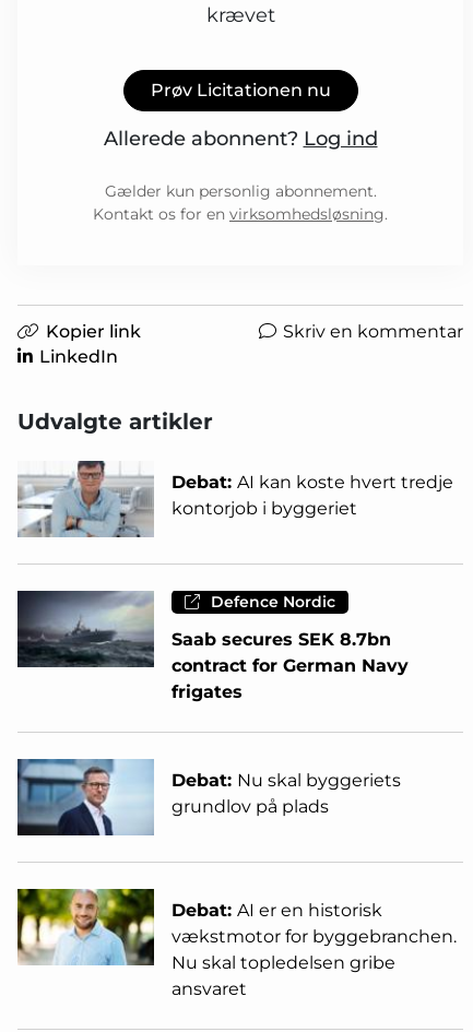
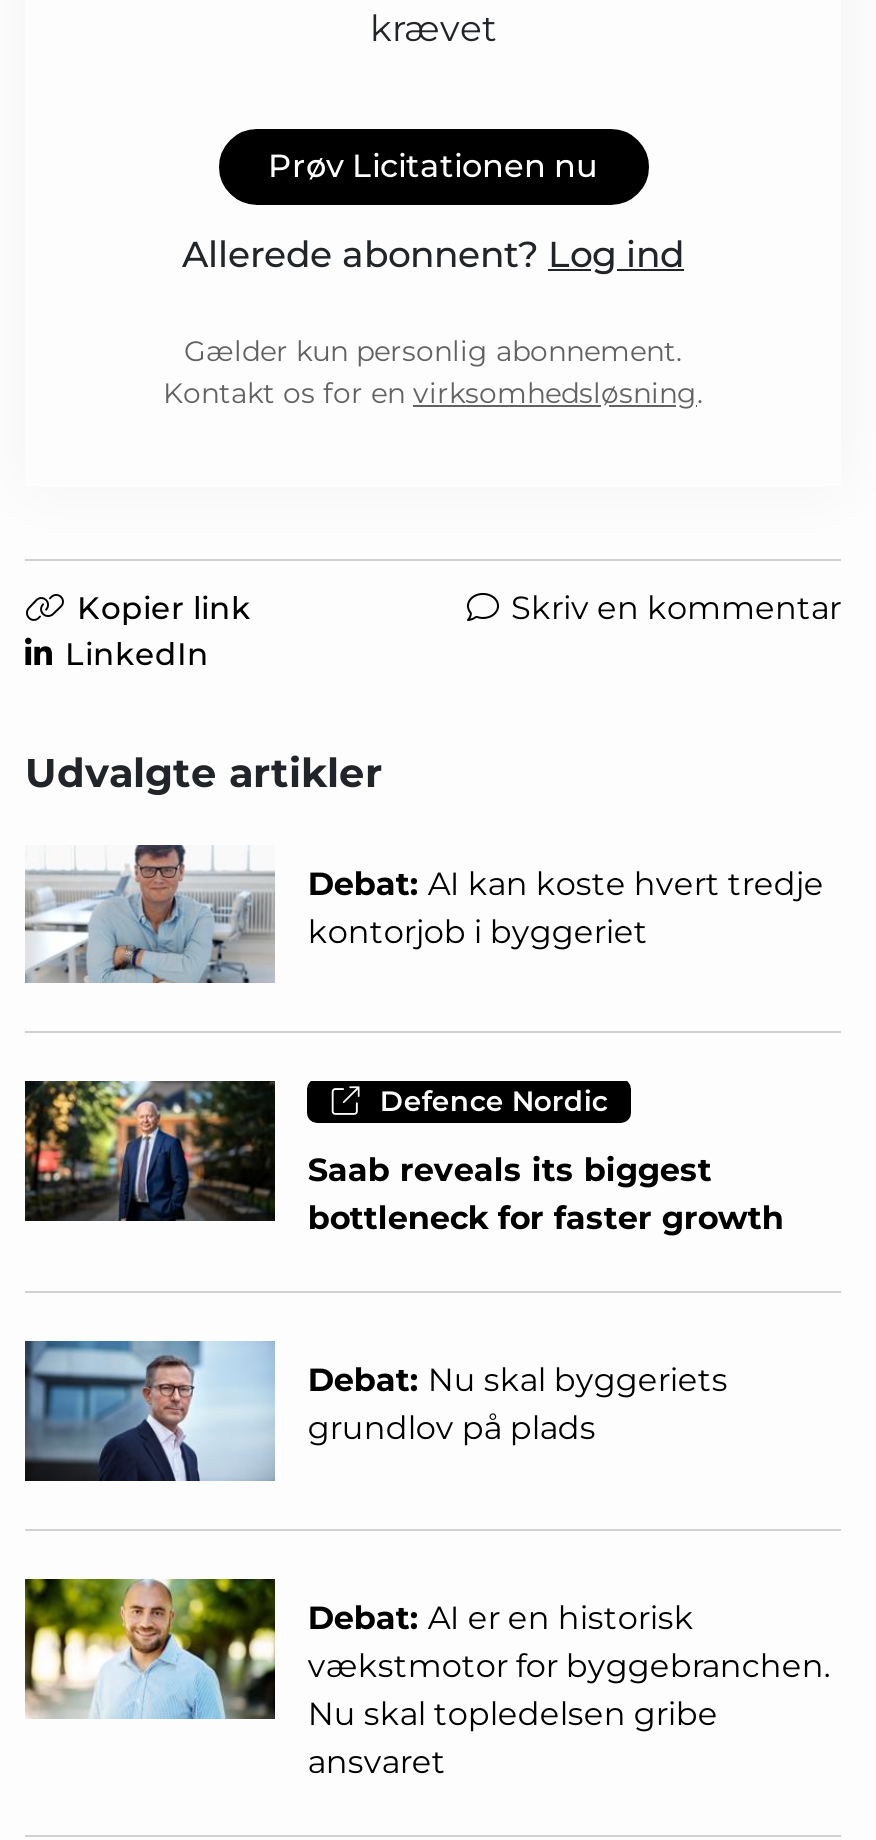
- [image]
- Saab secures SEK 8.7bn
- contract for German Navy
- frigates
+ [image]
+ Saab reveals its biggest
+ bottleneck for faster growth
